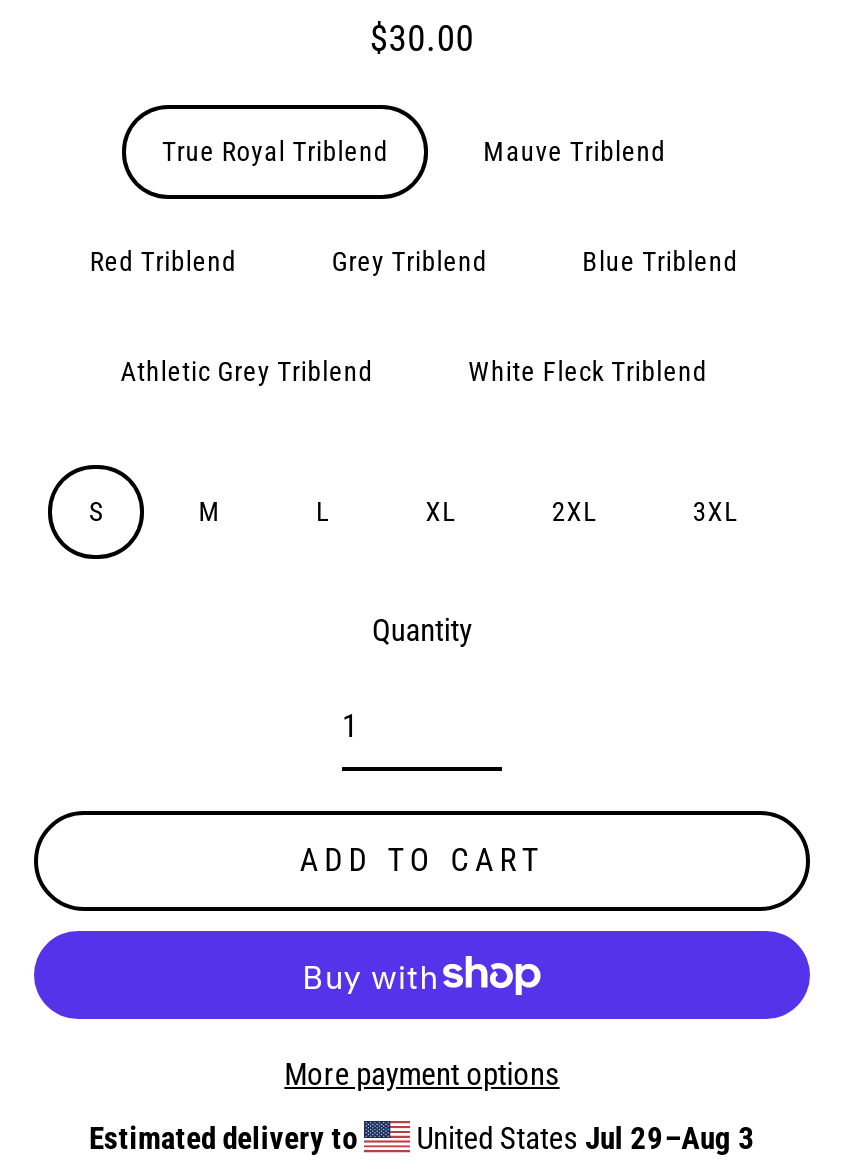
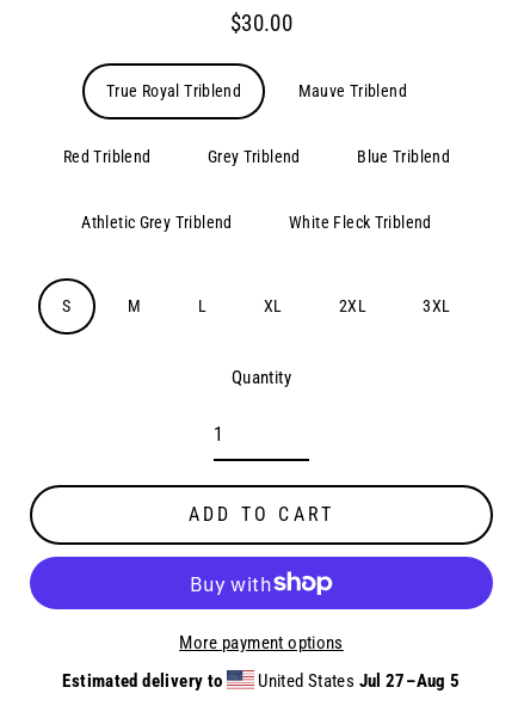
- United States Jul 29–Aug 3
+ United States Jul 27–Aug 5
